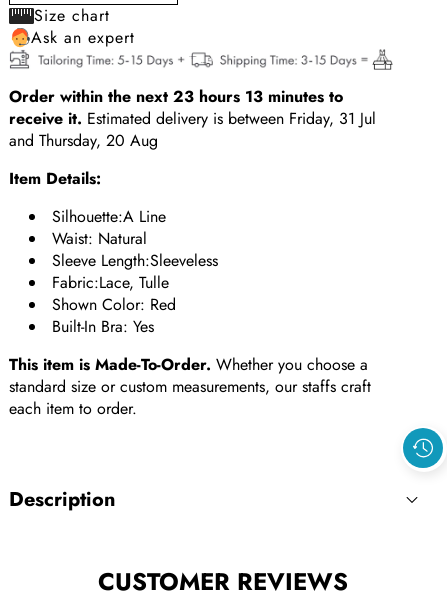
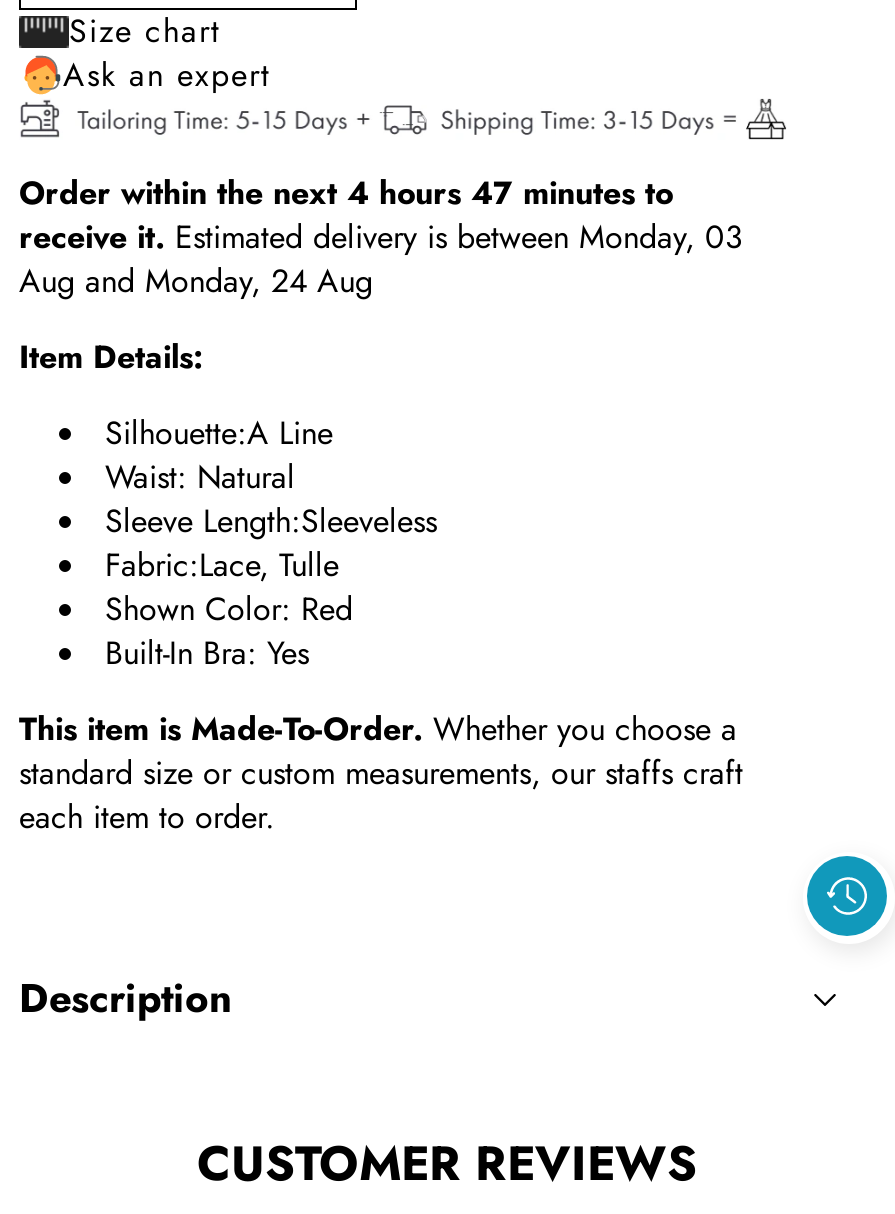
- Order within the next 23 hours 13 minutes to
- receive it. Estimated delivery is between Friday, 31 Jul
- and Thursday, 20 Aug
+ Order within the next 4 hours 47 minutes to
+ receive it. Estimated delivery is between Monday, 03
+ Aug and Monday, 24 Aug
